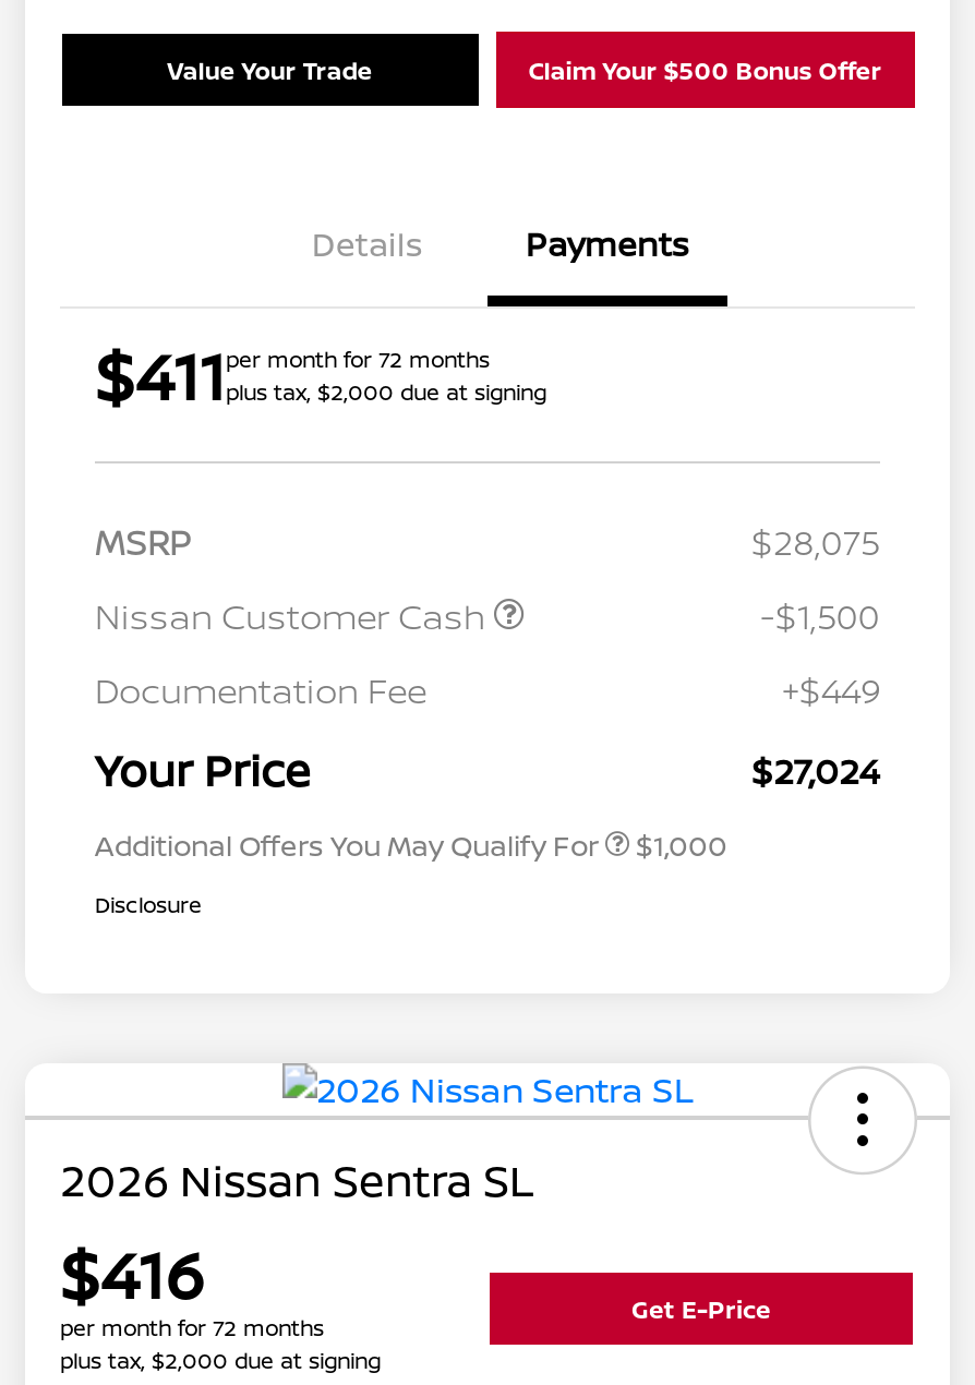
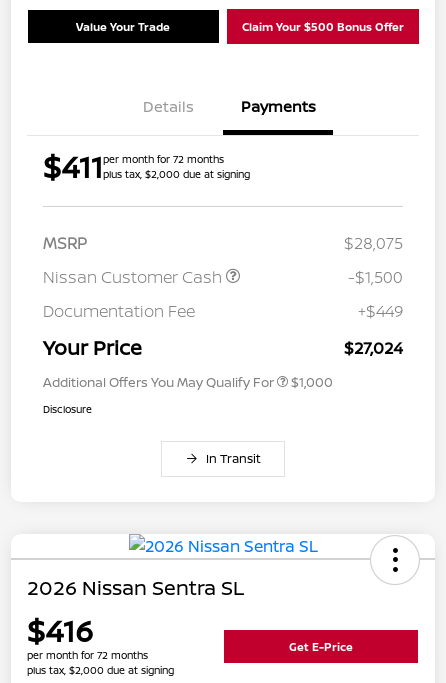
+ In Transit
